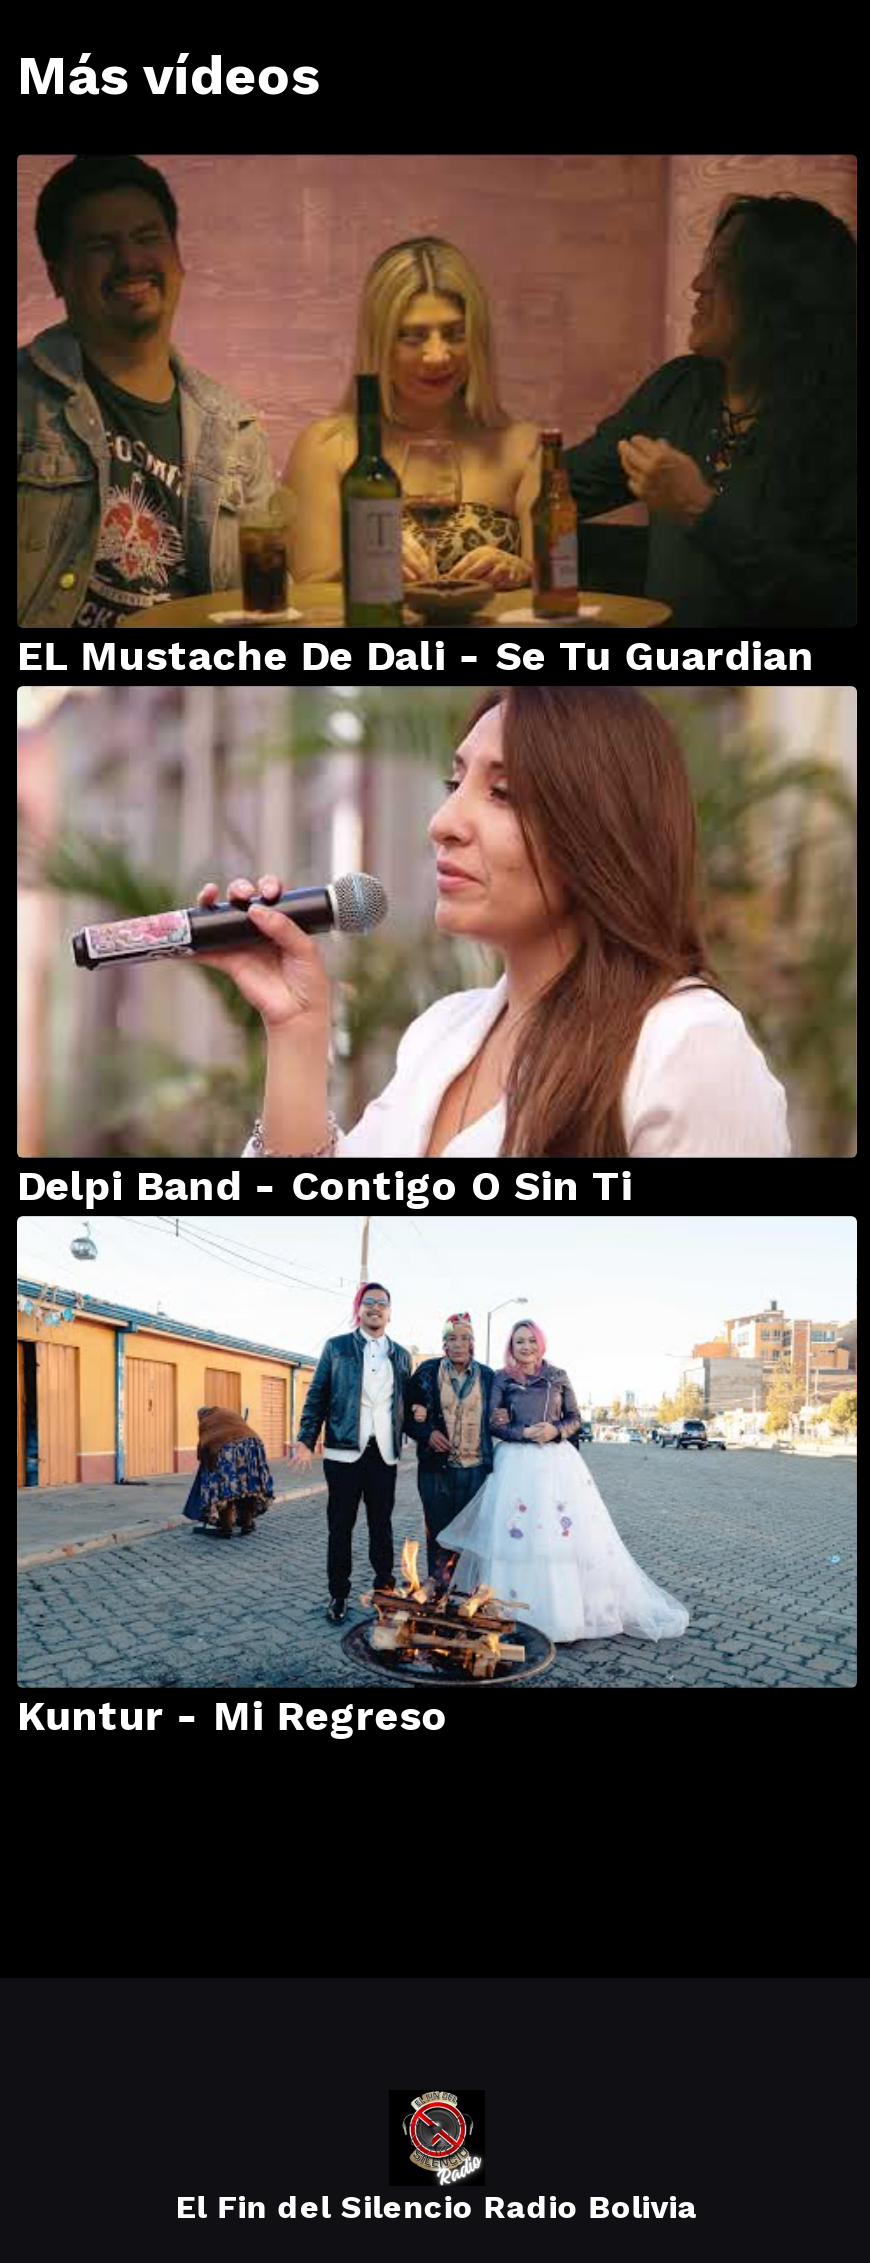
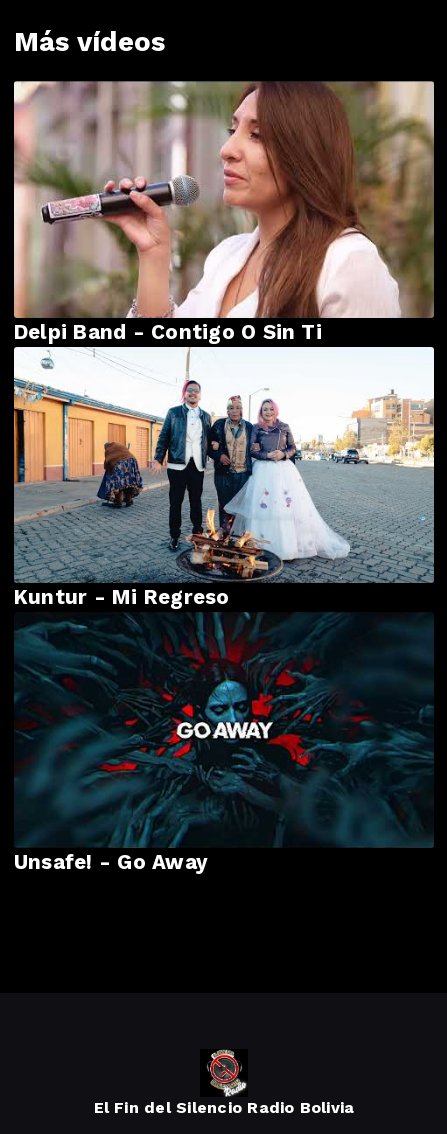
- [image]
- EL Mustache De Dali - Se Tu Guardian

moved up: [image] | Delpi Band - Contigo O Sin Ti | Kuntur - Mi Regreso

+ [image]
+ Unsafe! - Go Away
